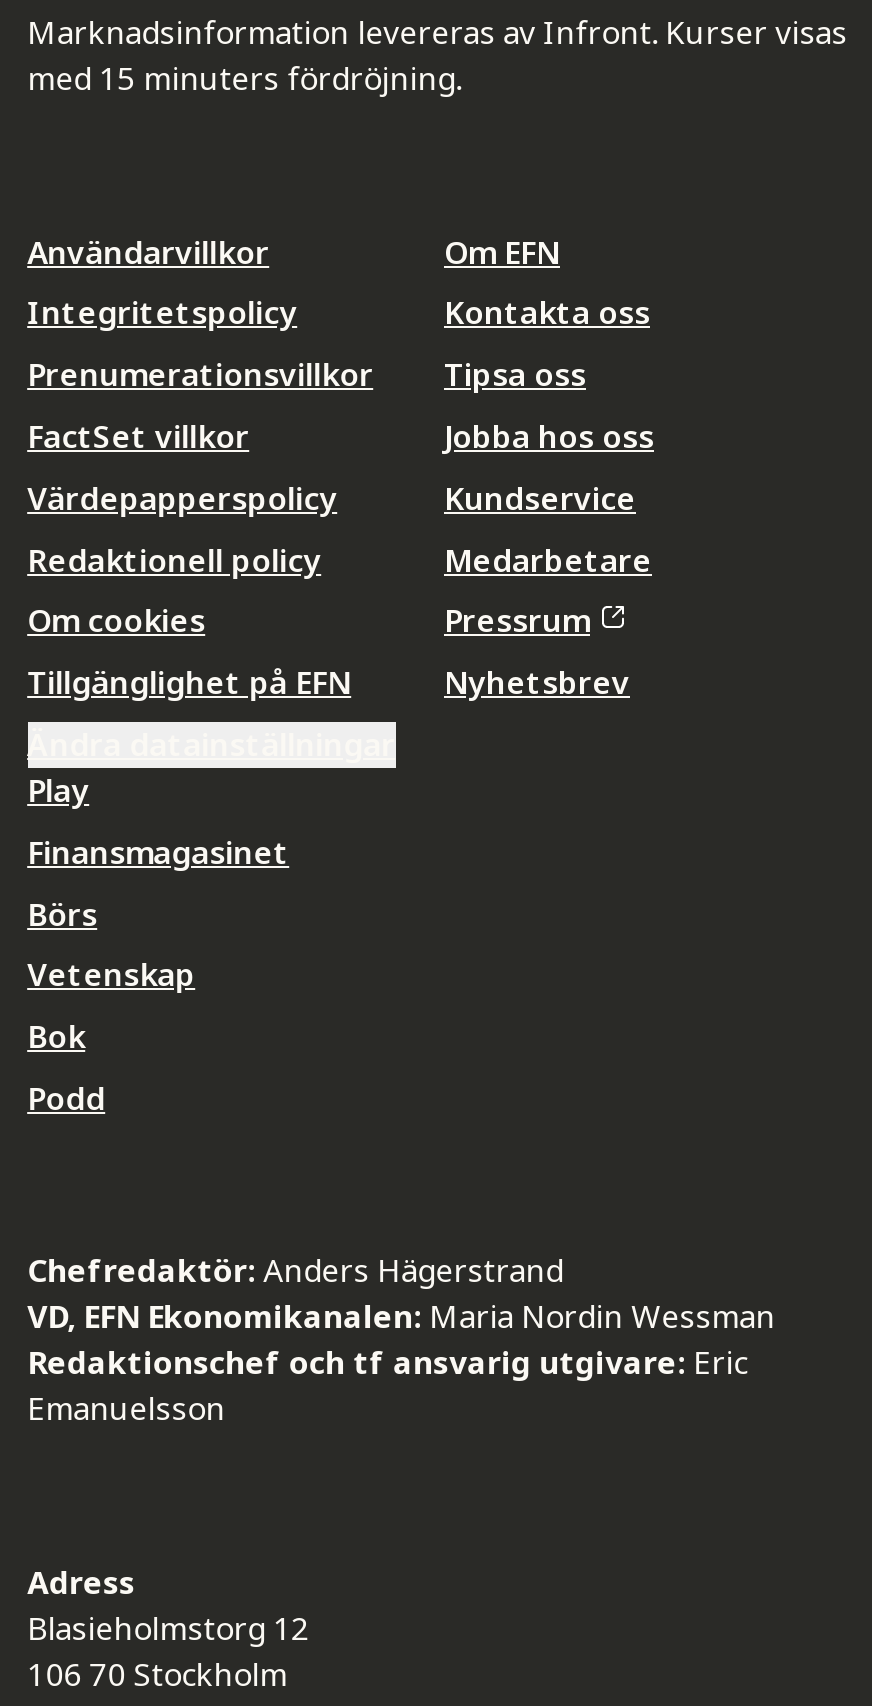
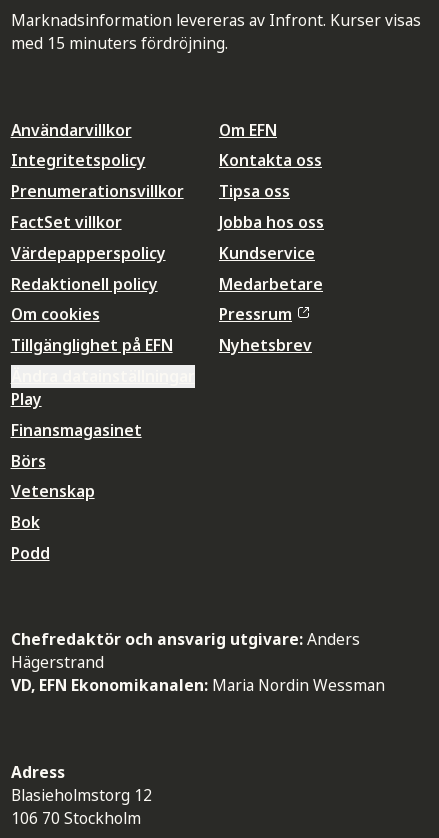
- Chefredaktör: Anders Hägerstrand
+ Chefredaktör och ansvarig utgivare: Anders
+ Hägerstrand

moved down: VD, EFN Ekonomikanalen: Maria Nordin Wessman

- Redaktionschef och tf ansvarig utgivare: Eric
- Emanuelsson
